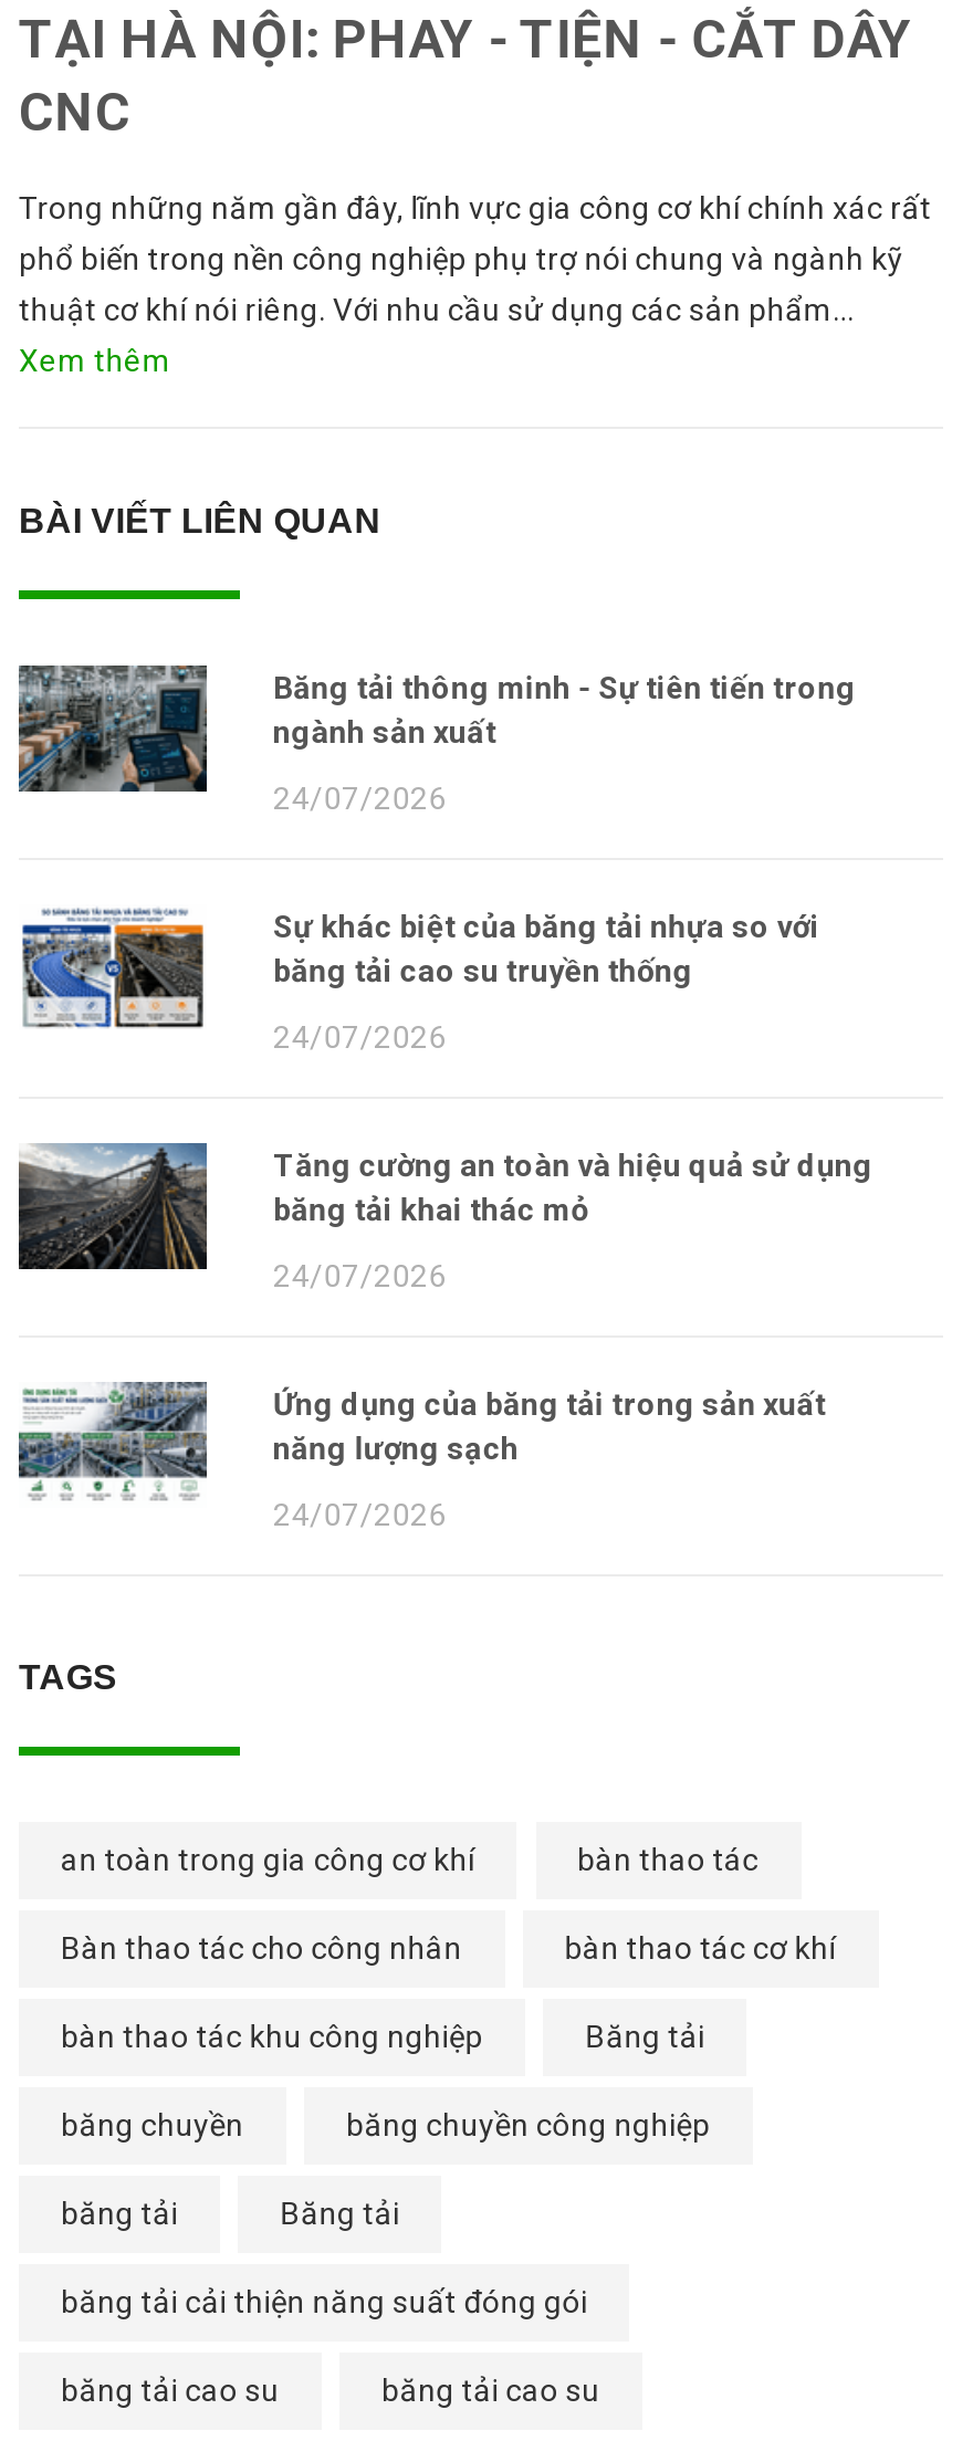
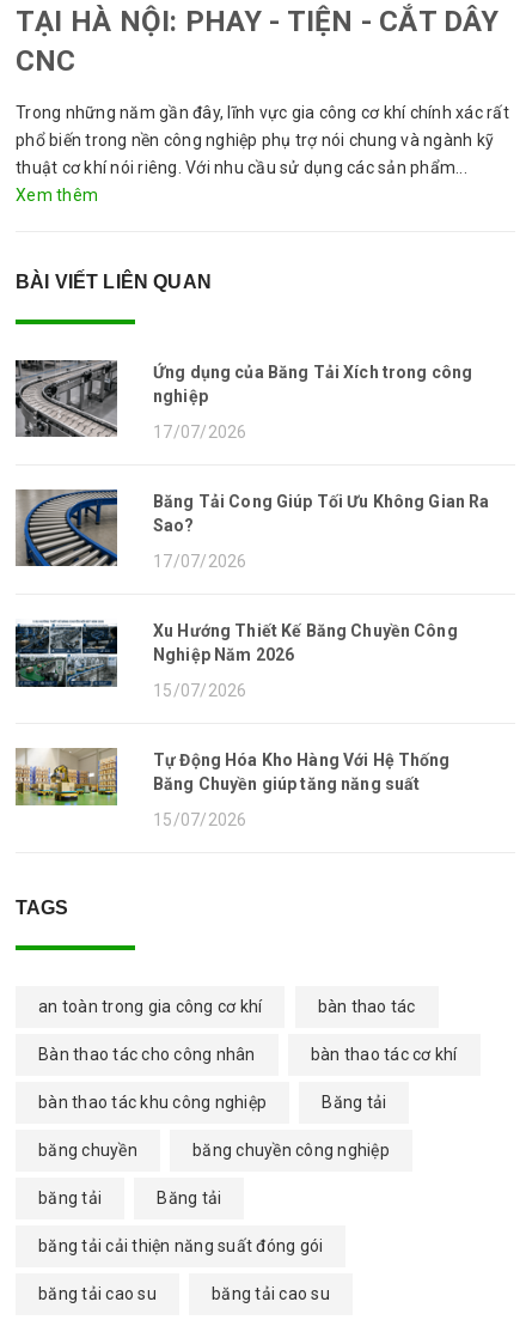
- [image]
- Băng tải thông minh - Sự tiên tiến trong
- ngành sản xuất
+ [image]
+ Ứng dụng của Băng Tải Xích trong công
+ nghiệp

- 24/07/2026
+ 17/07/2026

- [image]
- Sự khác biệt của băng tải nhựa so với
- băng tải cao su truyền thống
+ [image]
+ Băng Tải Cong Giúp Tối Ưu Không Gian Ra
+ Sao?

- 24/07/2026
+ 17/07/2026

- [image]
- Tăng cường an toàn và hiệu quả sử dụng
- băng tải khai thác mỏ
+ [image]
+ Xu Hướng Thiết Kế Băng Chuyền Công
+ Nghiệp Năm 2026

- 24/07/2026
+ 15/07/2026

- [image]
- Ứng dụng của băng tải trong sản xuất
- năng lượng sạch
+ [image]
+ Tự Động Hóa Kho Hàng Với Hệ Thống
+ Băng Chuyền giúp tăng năng suất

- 24/07/2026
+ 15/07/2026
